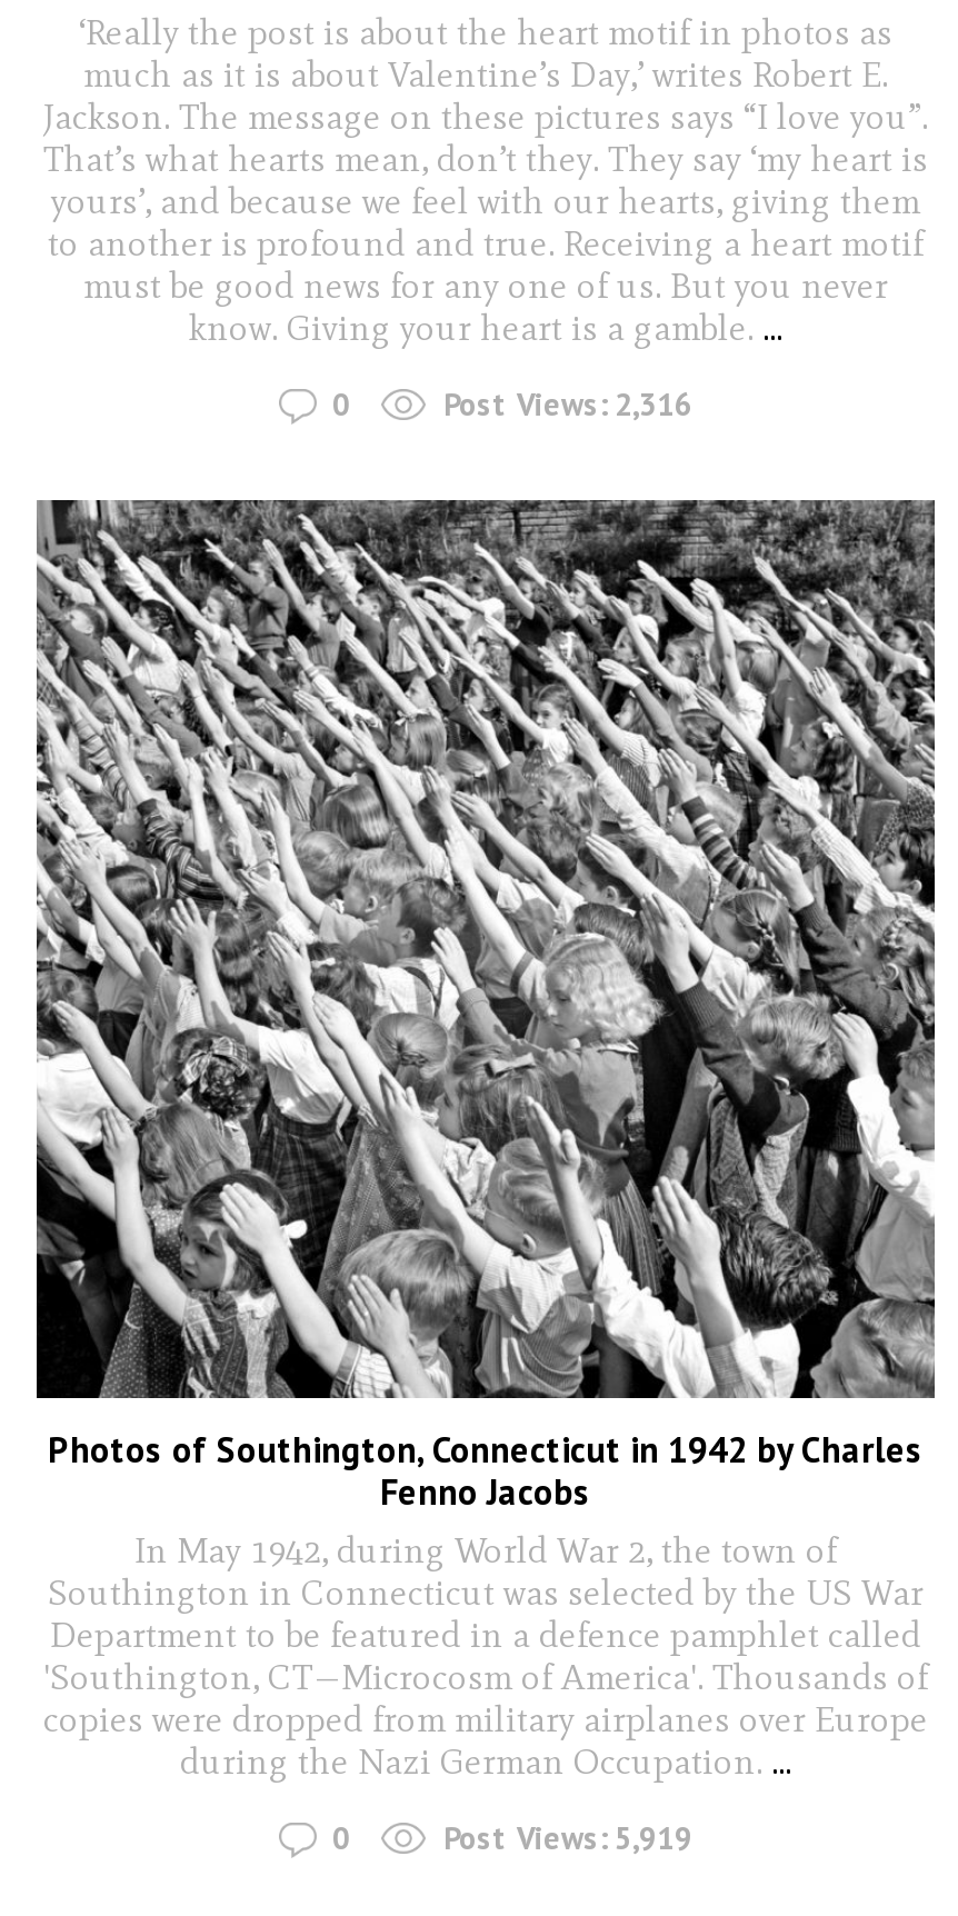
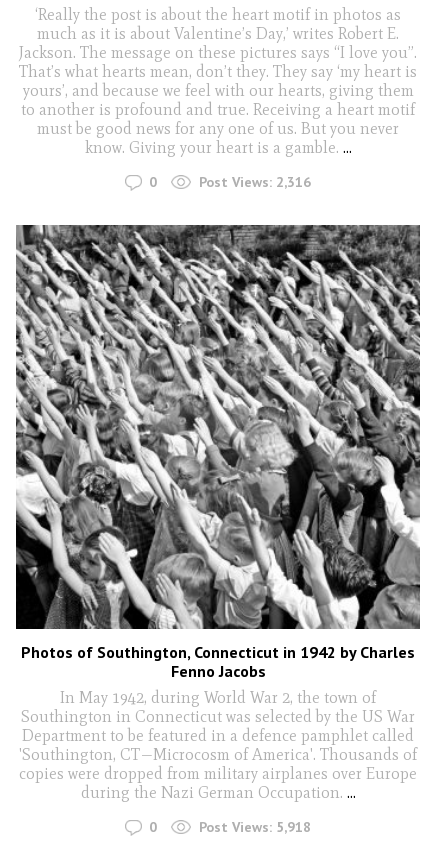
- Post Views: 5,919
+ Post Views: 5,918
